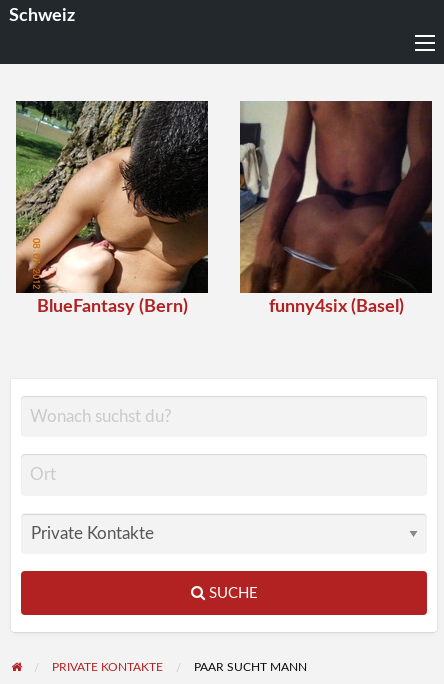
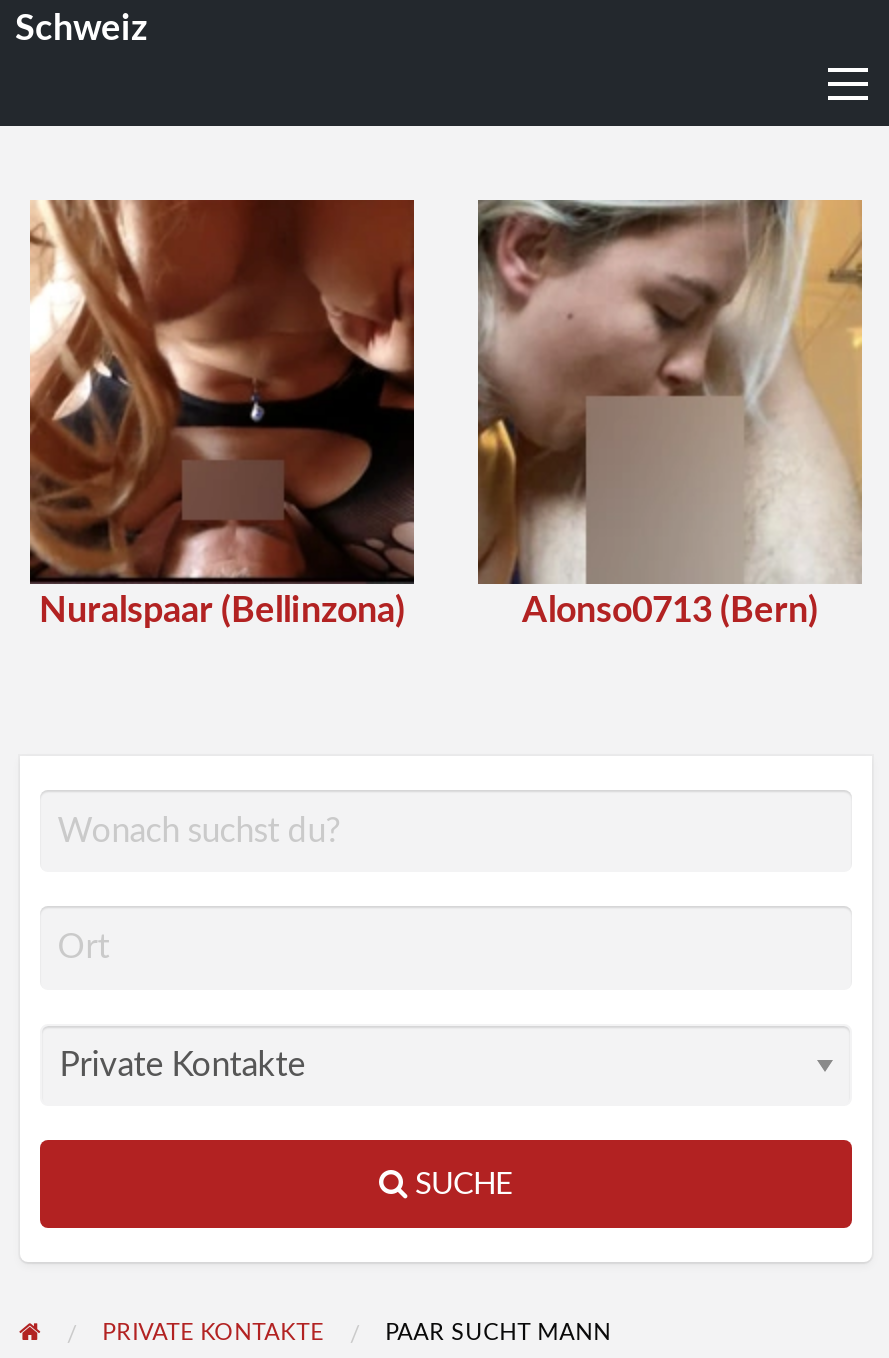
- [image]
- BlueFantasy (Bern)
- funny4six (Basel)
+ [image]
+ Nuralspaar (Bellinzona)
+ Alonso0713 (Bern)

- [image]
+ [image]
